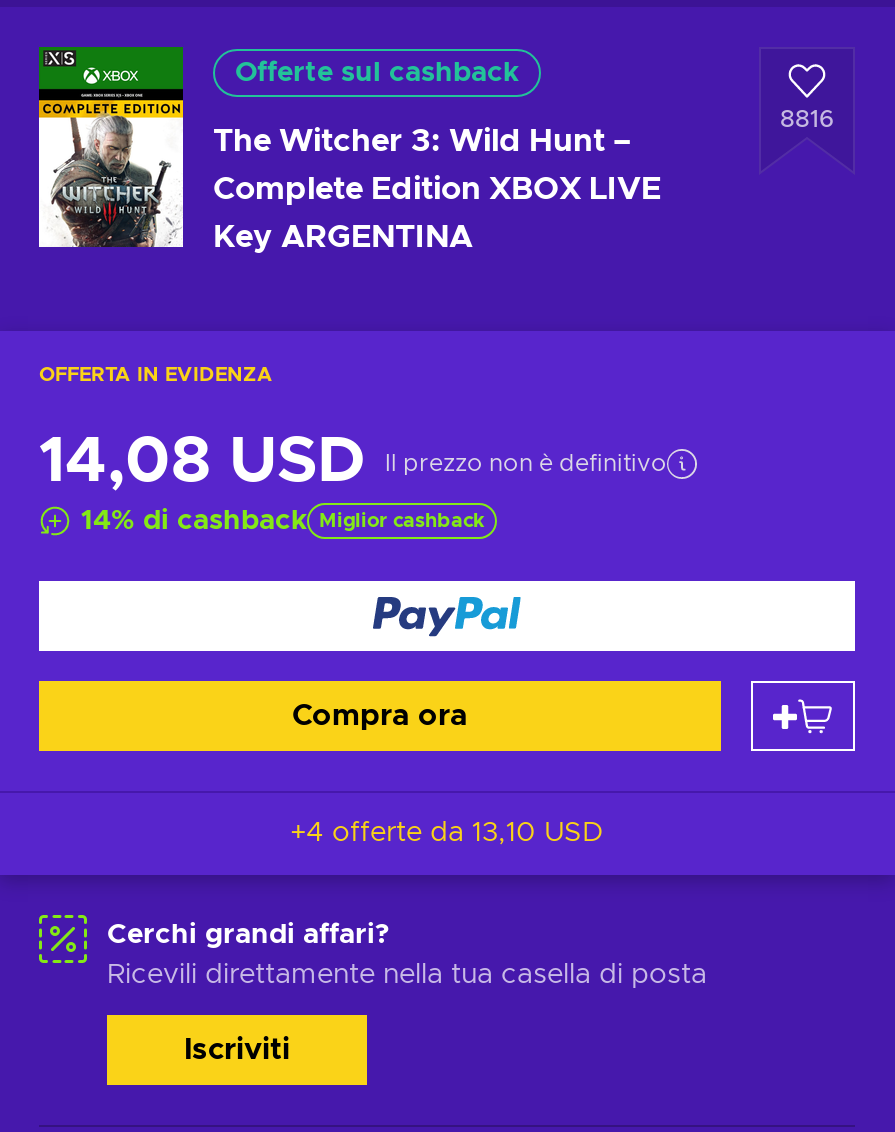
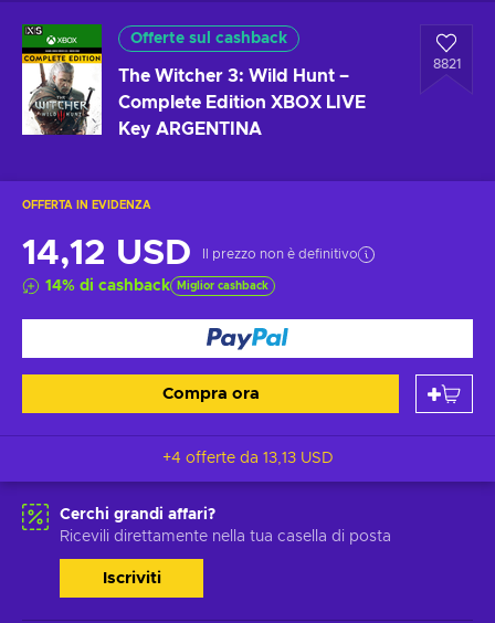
- 8816
+ 8821

- 14,08 USD Il prezzo non è definitivo
+ 14,12 USD Il prezzo non è definitivo

- +4 offerte da 13,10 USD
+ +4 offerte da 13,13 USD
